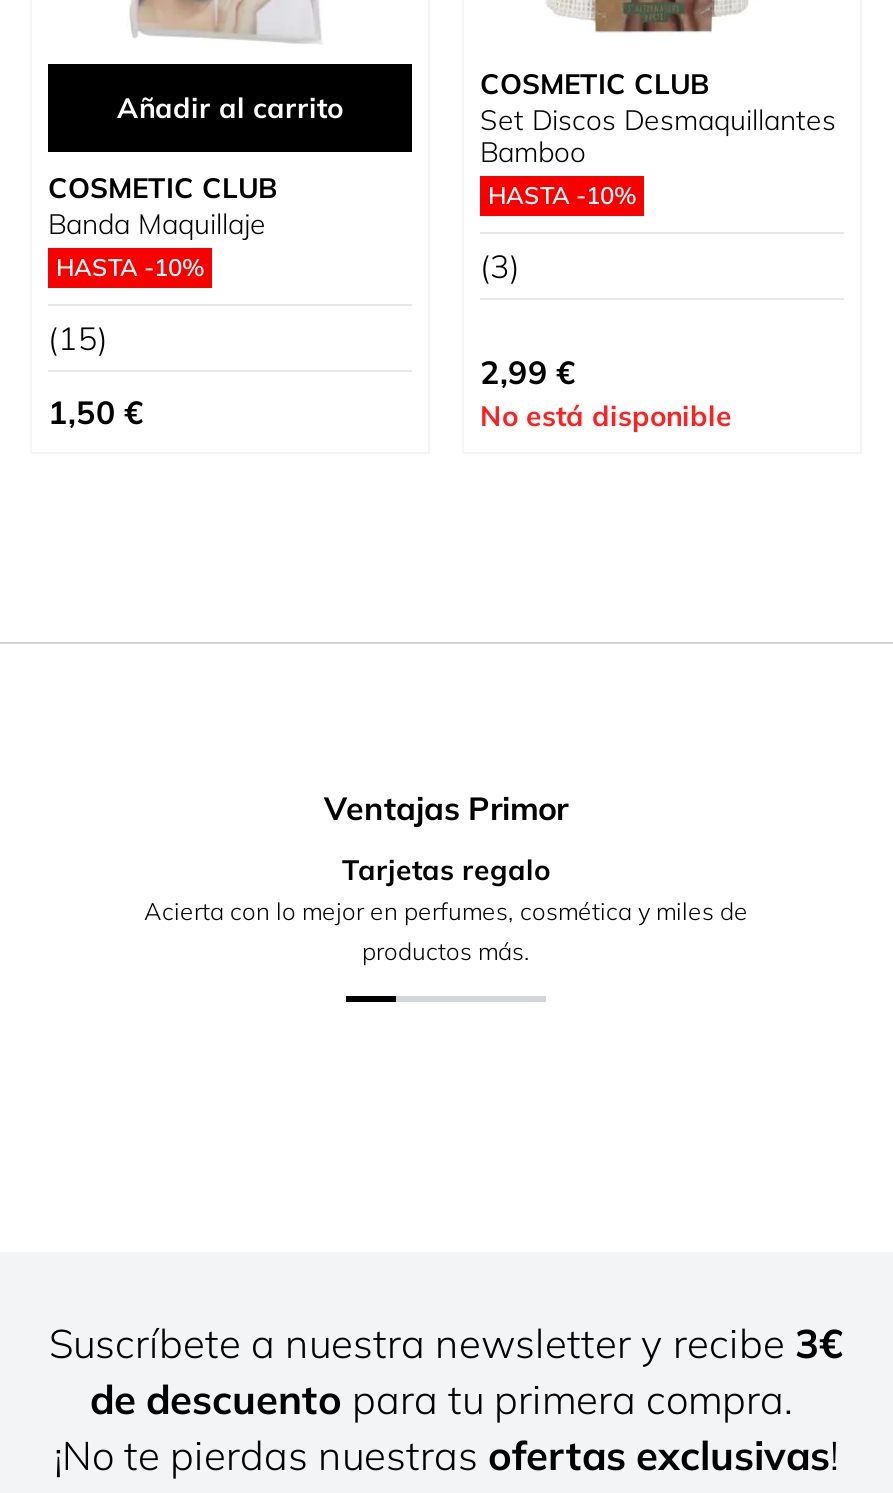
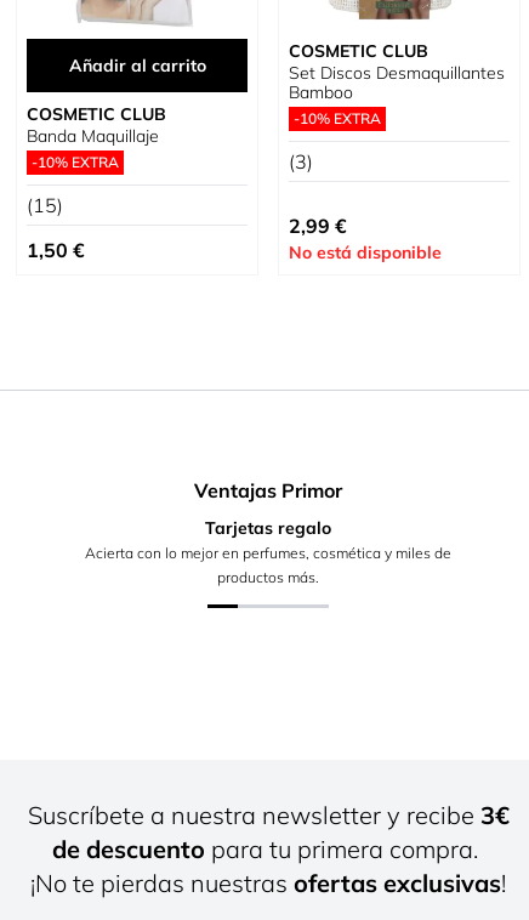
- HASTA -10%
+ -10% EXTRA

- HASTA -10%
+ -10% EXTRA
